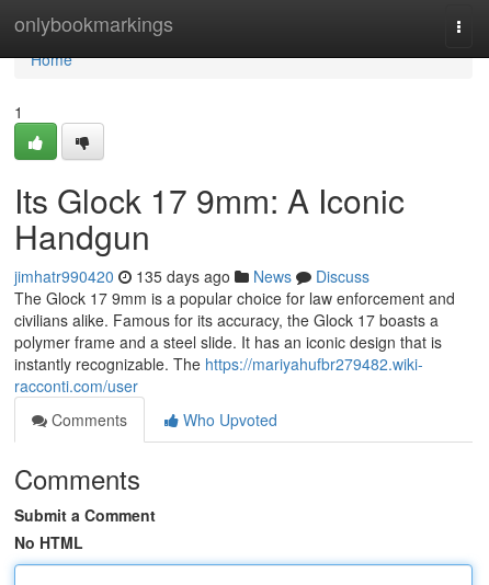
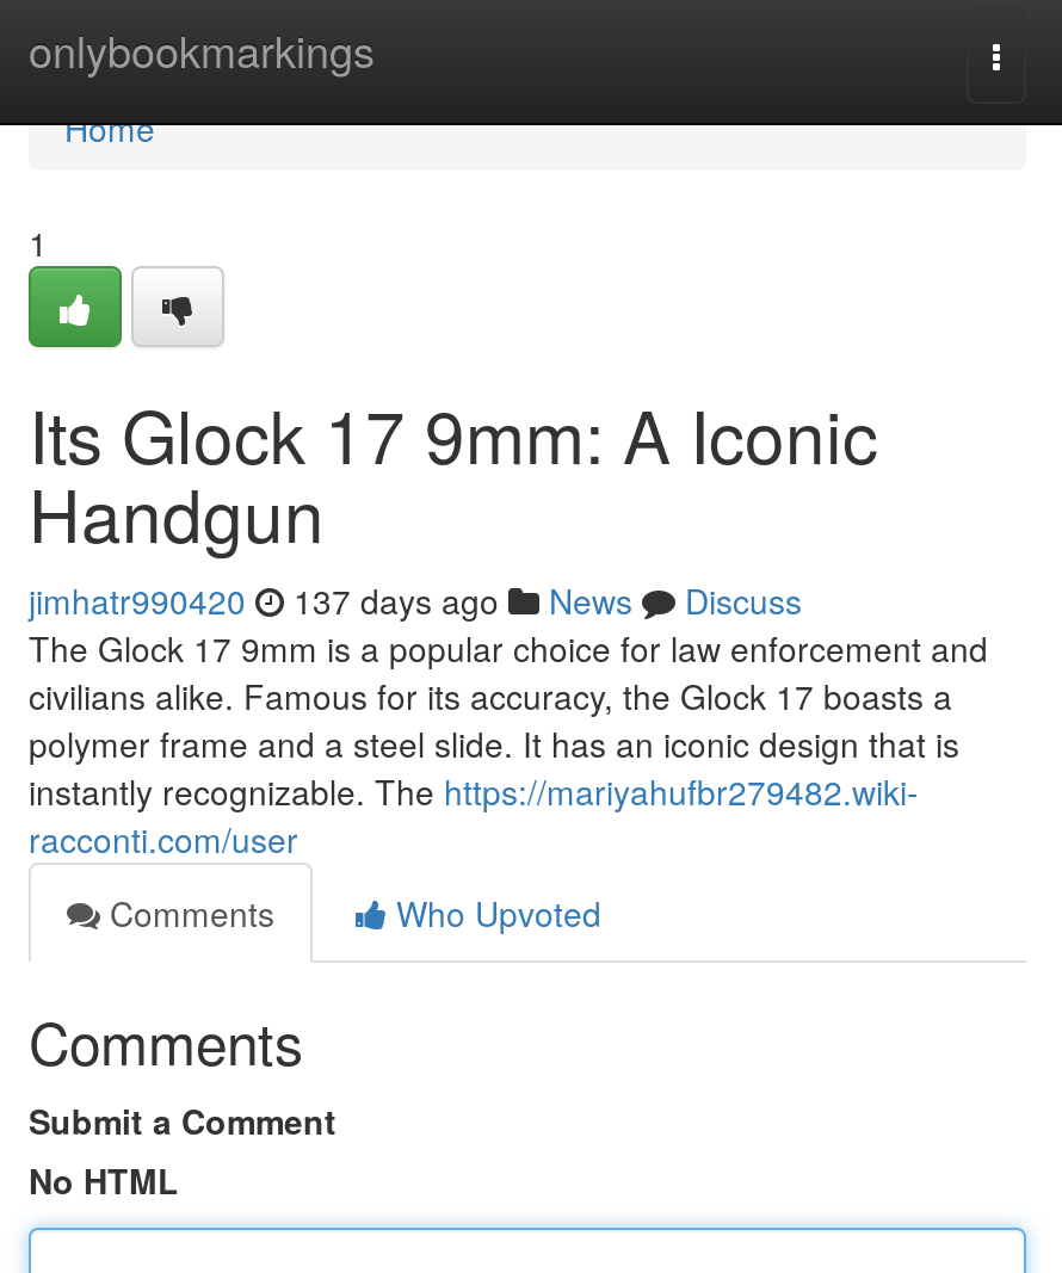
- jimhatr990420 135 days ago News Discuss
+ jimhatr990420 137 days ago News Discuss
